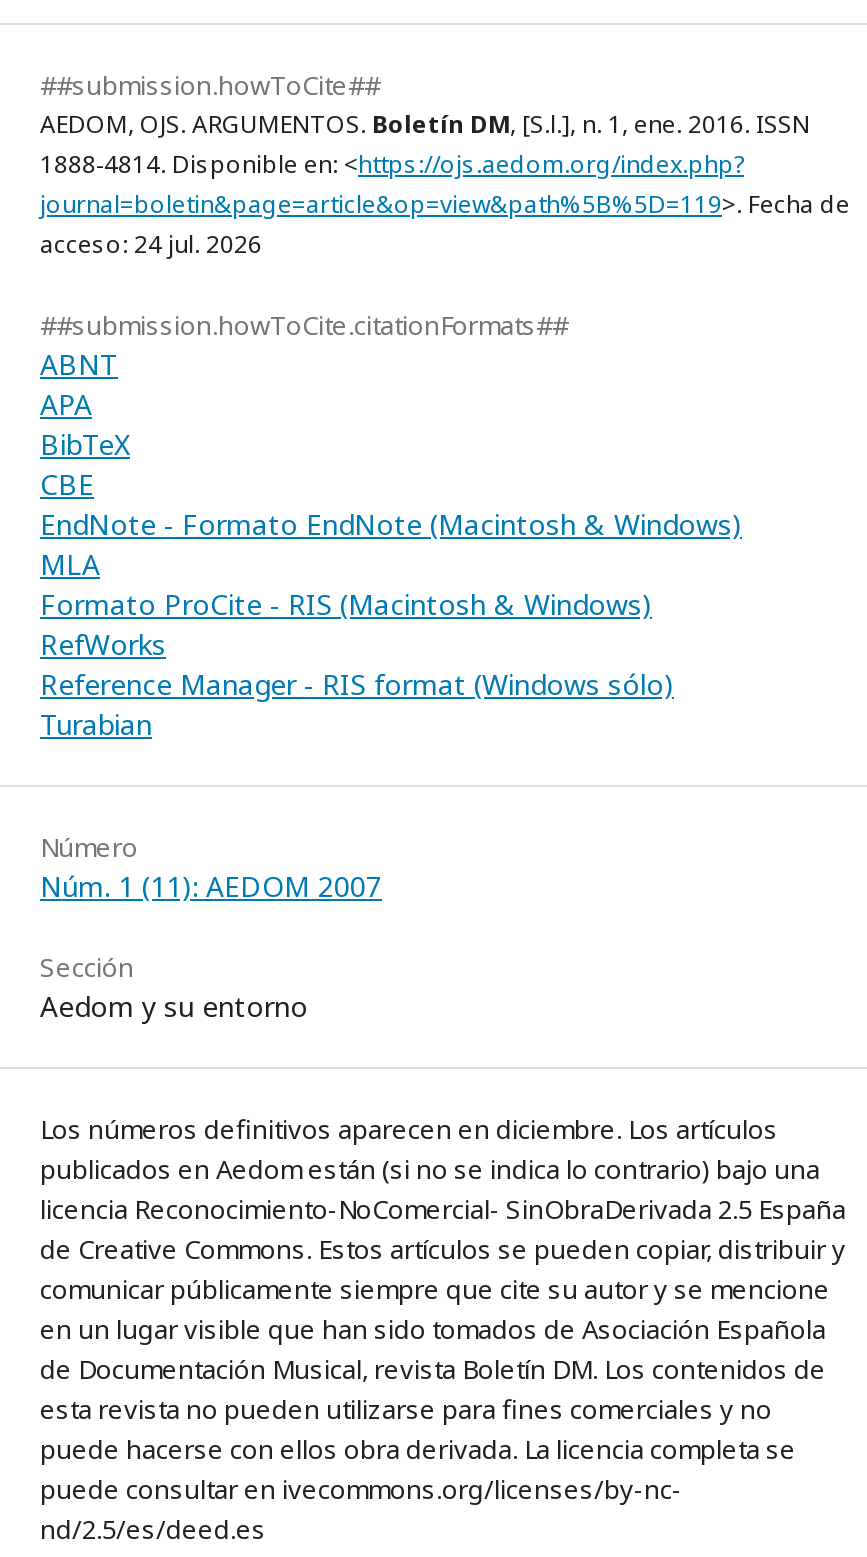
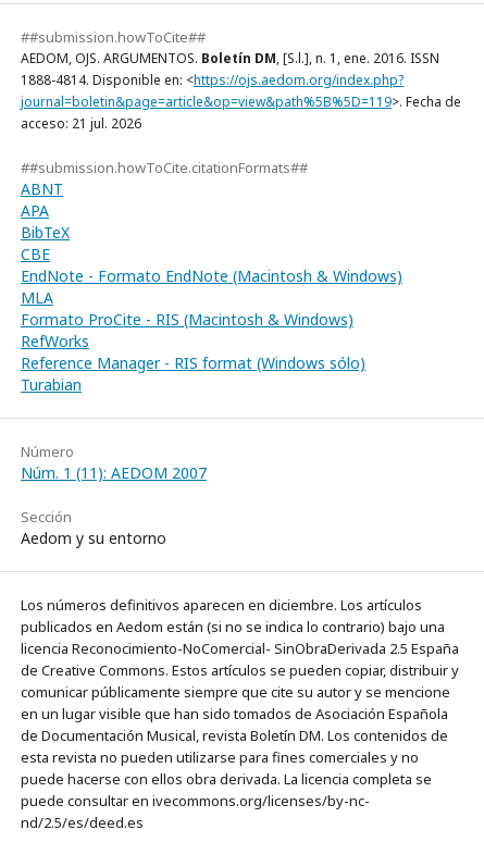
- acceso: 24 jul. 2026
+ acceso: 21 jul. 2026
